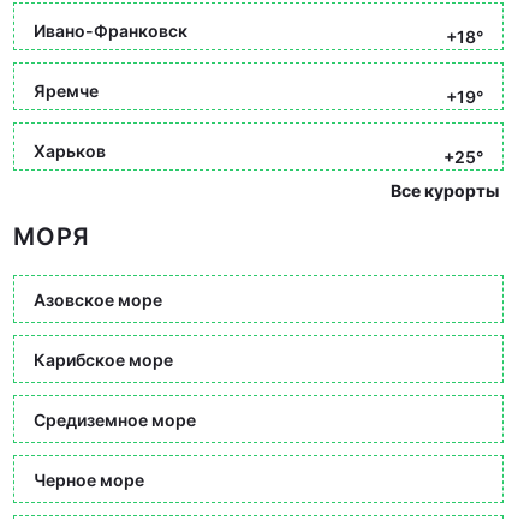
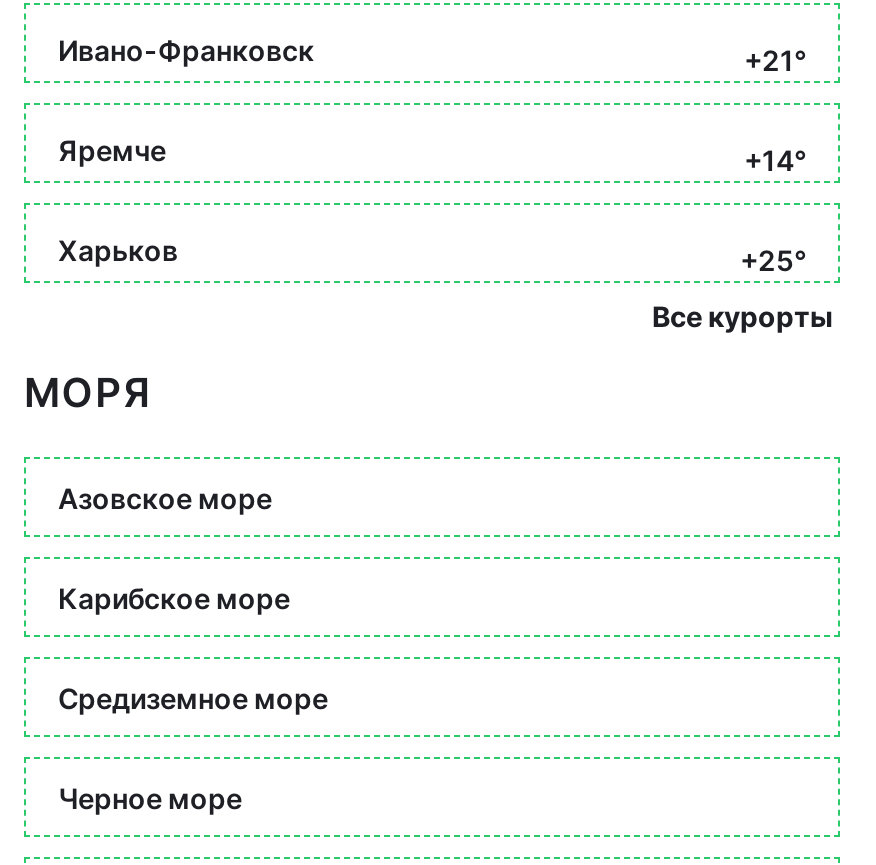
- +18°
+ +21°

- +19°
+ +14°
